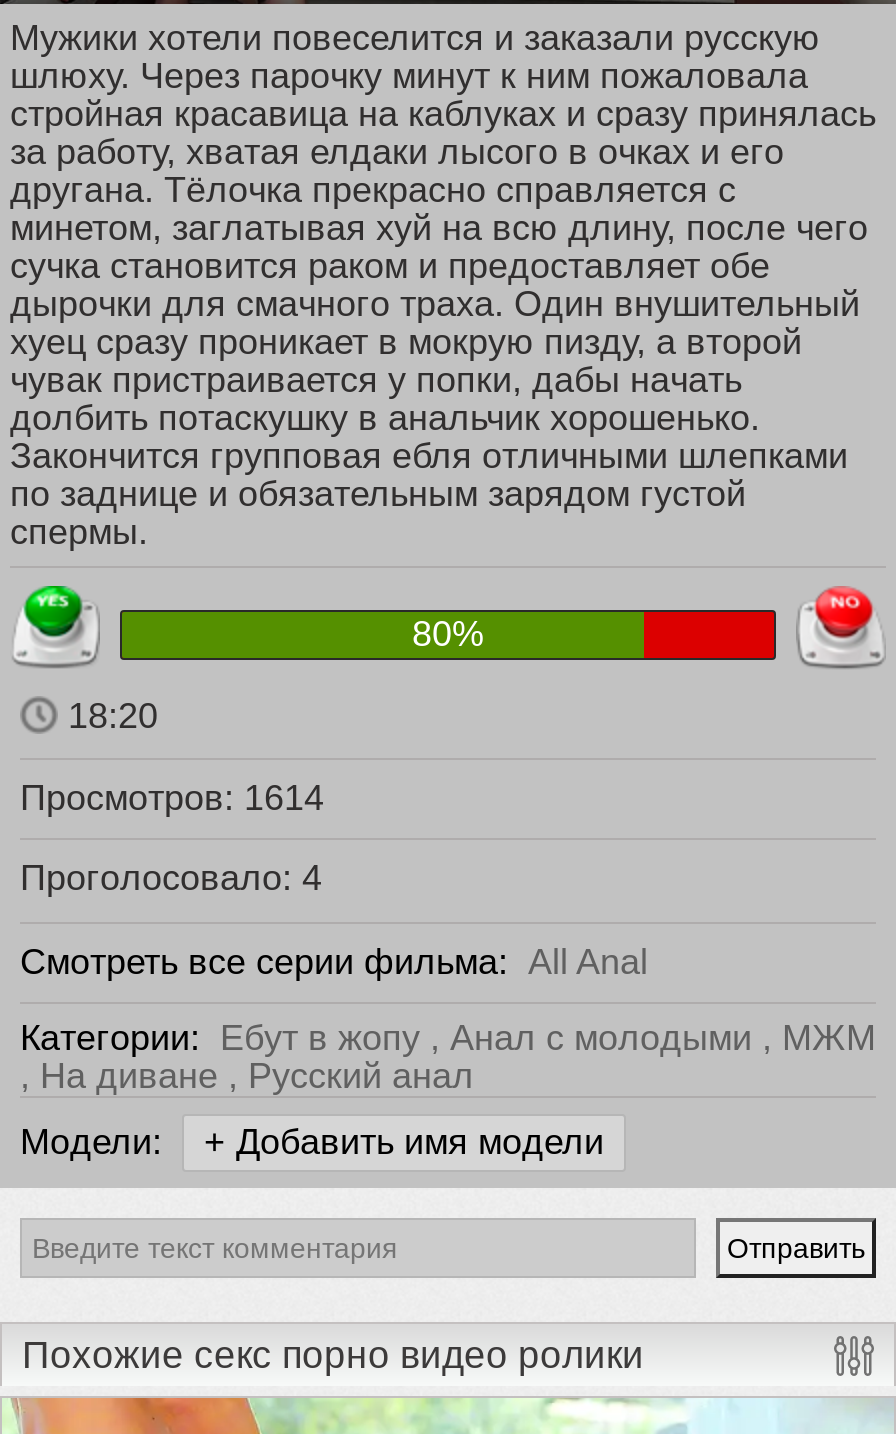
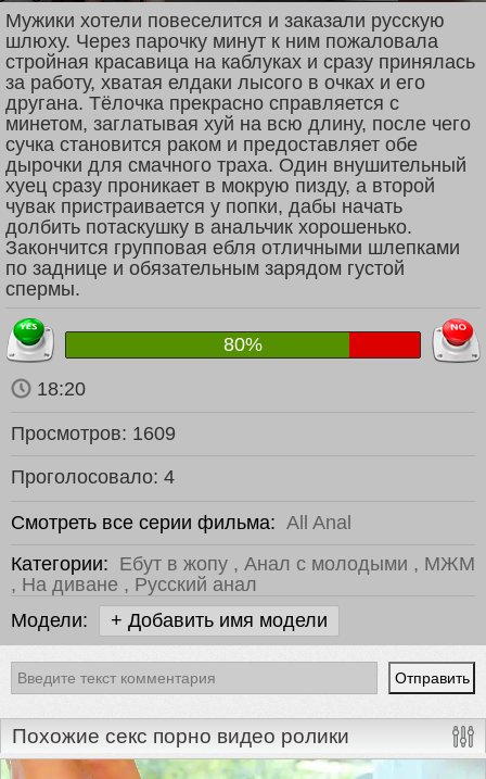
- Просмотров: 1614
+ Просмотров: 1609
